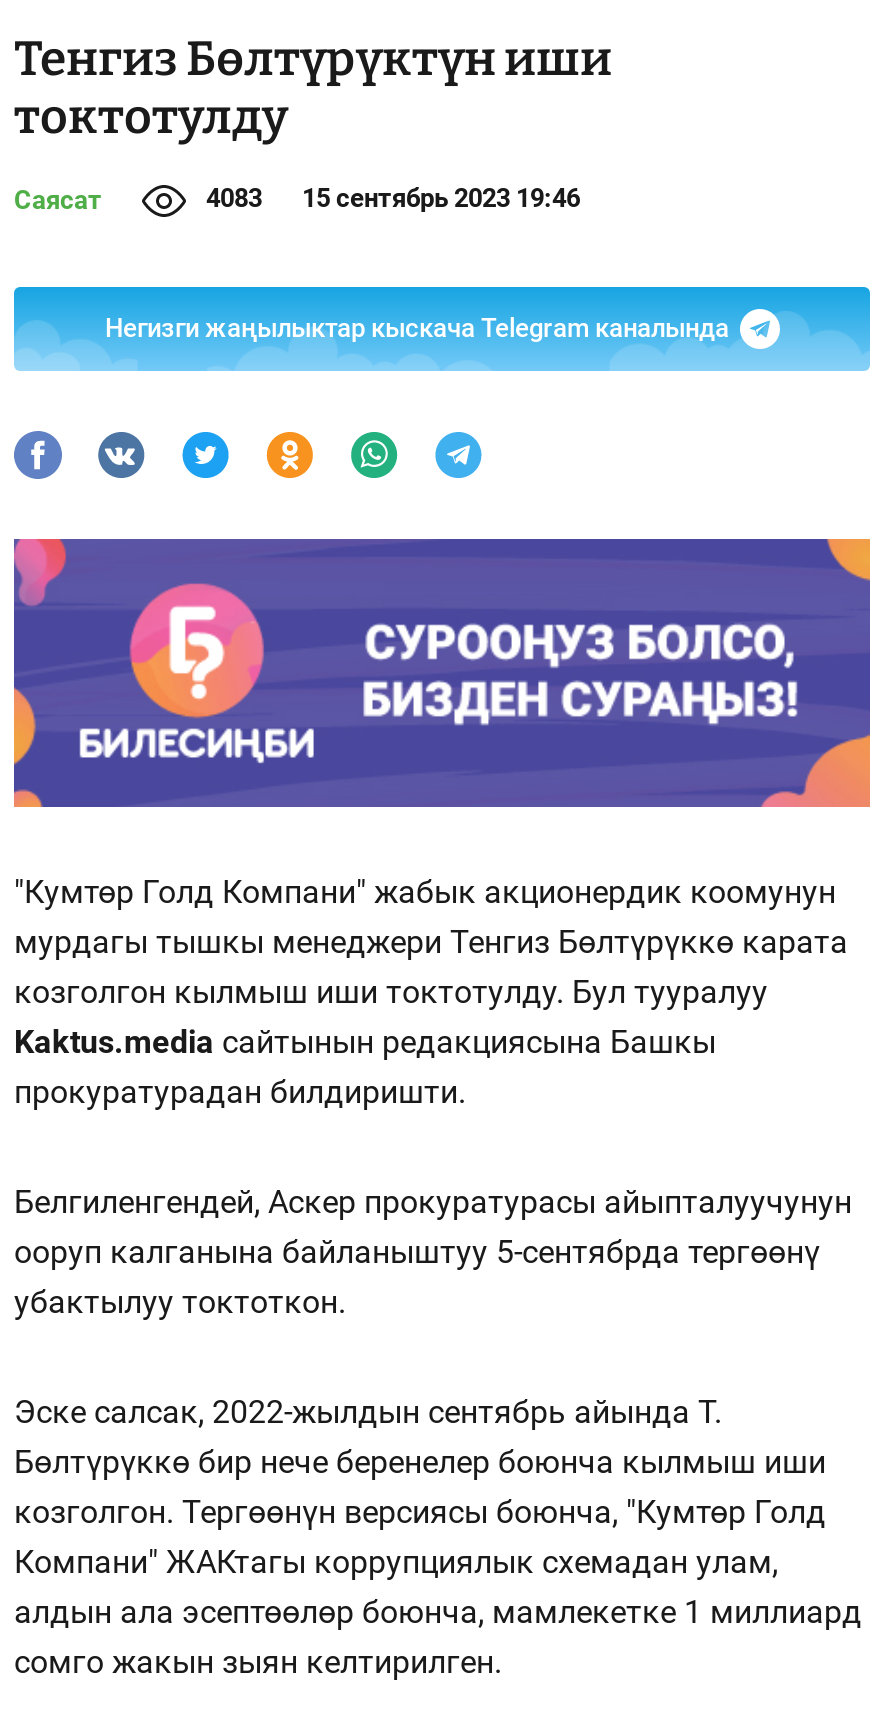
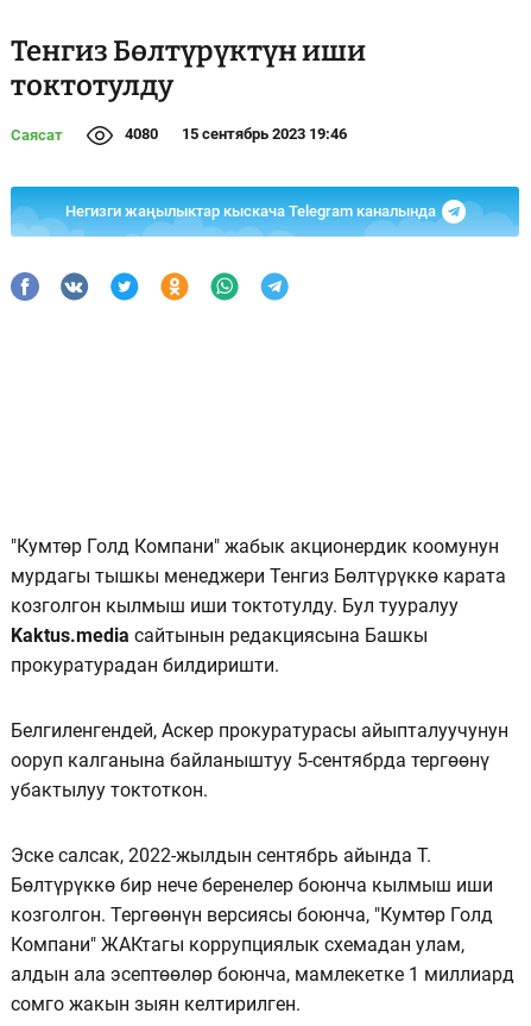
- 4083 15 сентябрь 2023 19:46
+ 4080 15 сентябрь 2023 19:46

- [image]
